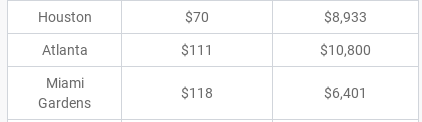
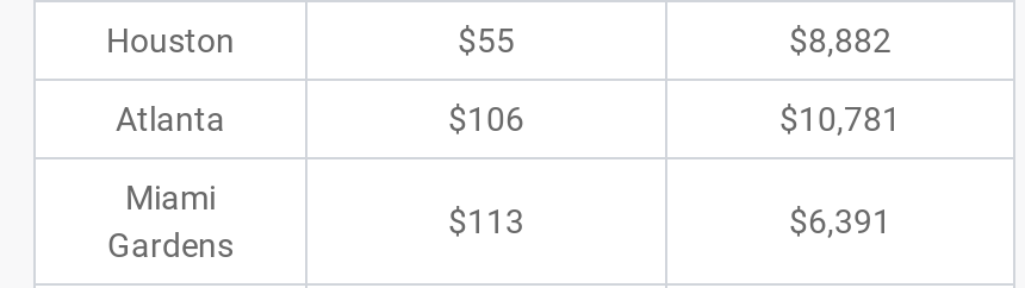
- $70
+ $55

- $8,933
+ $8,882

- $111
+ $106

- $10,800
+ $10,781

- $118
+ $113

- $6,401
+ $6,391
